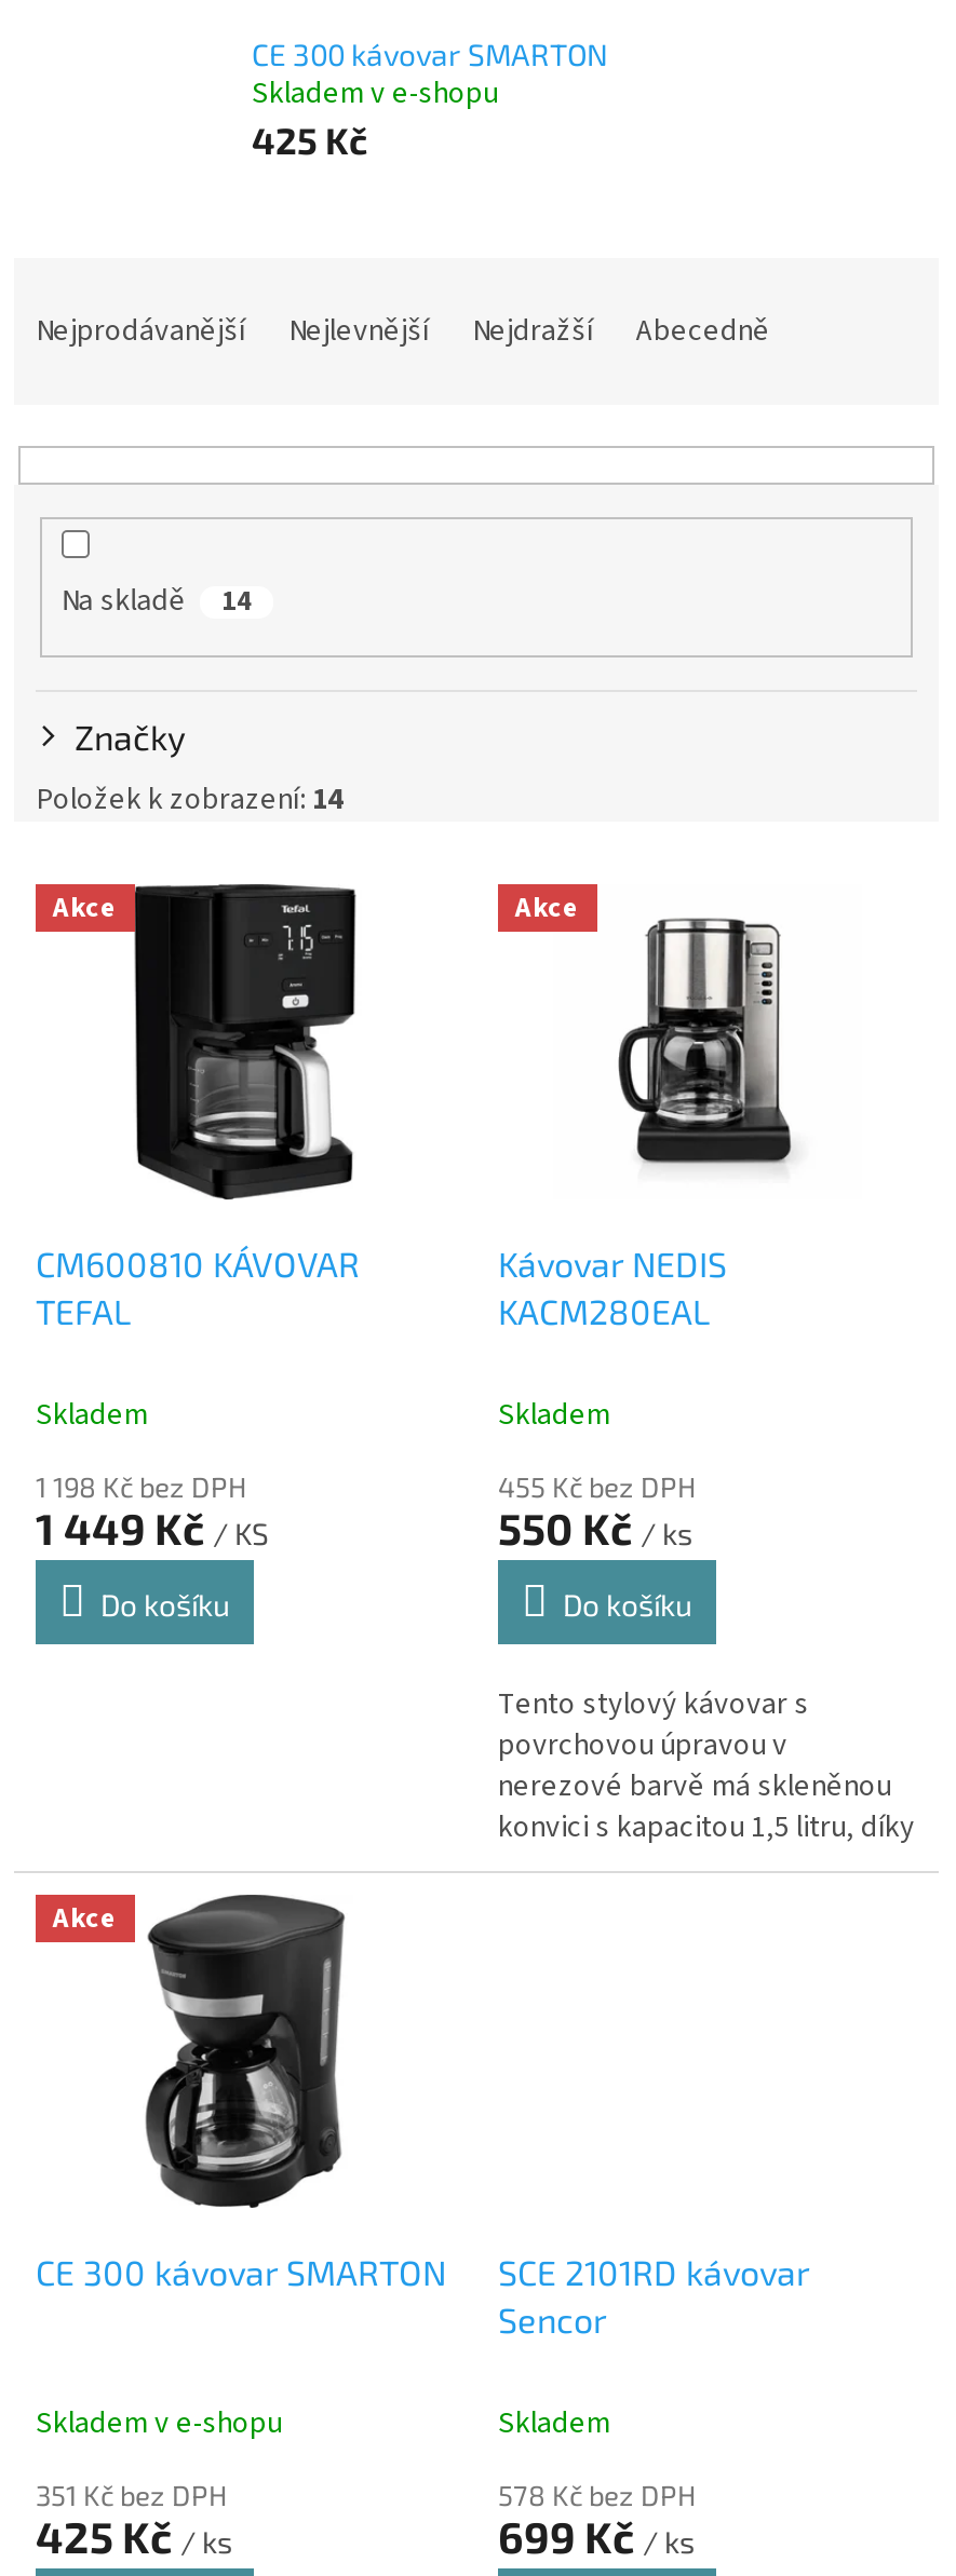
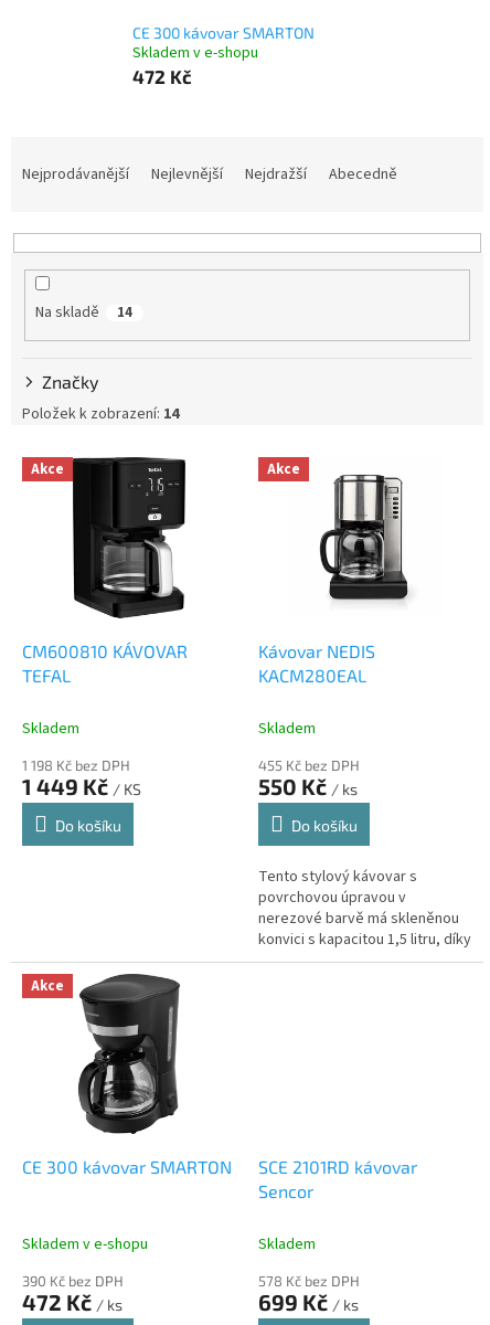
- 425 Kč
+ 472 Kč

- 351 Kč bez DPH
+ 390 Kč bez DPH

- 425 Kč / ks
+ 472 Kč / ks
